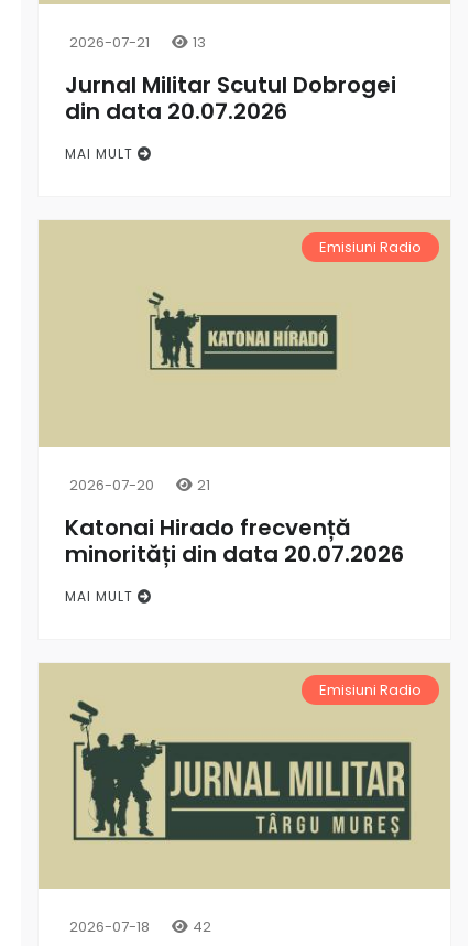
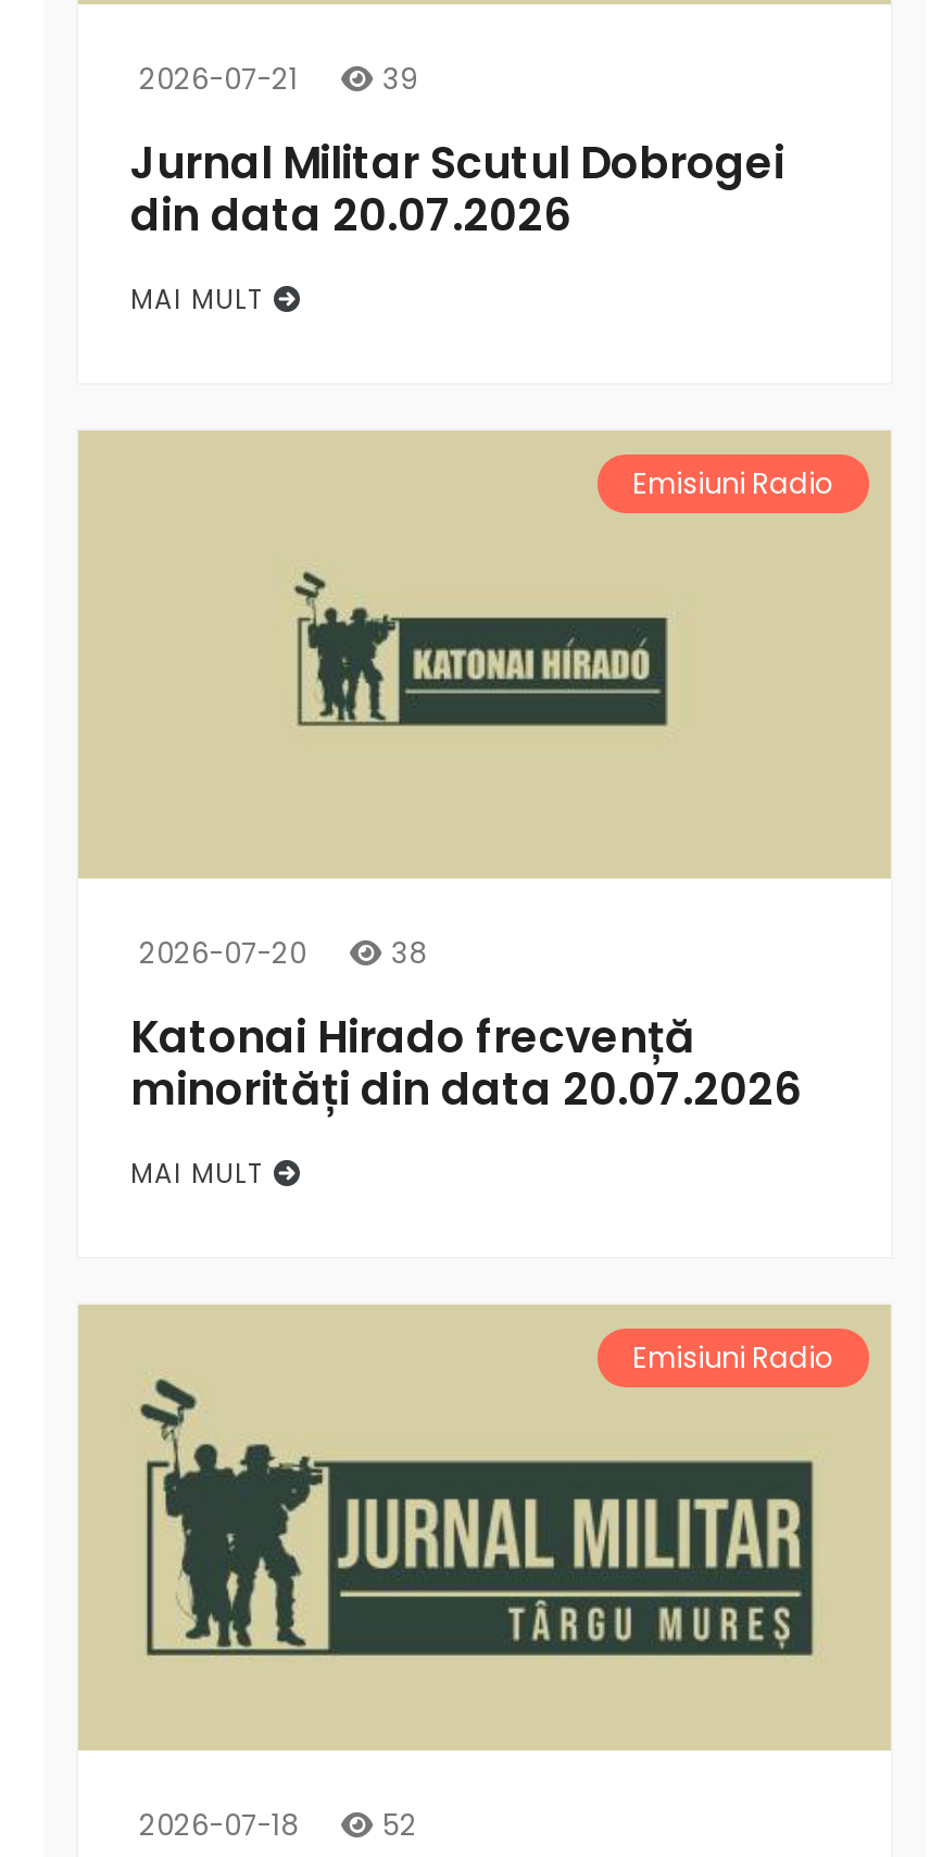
- 13
+ 39

- 21
+ 38

- 42
+ 52
